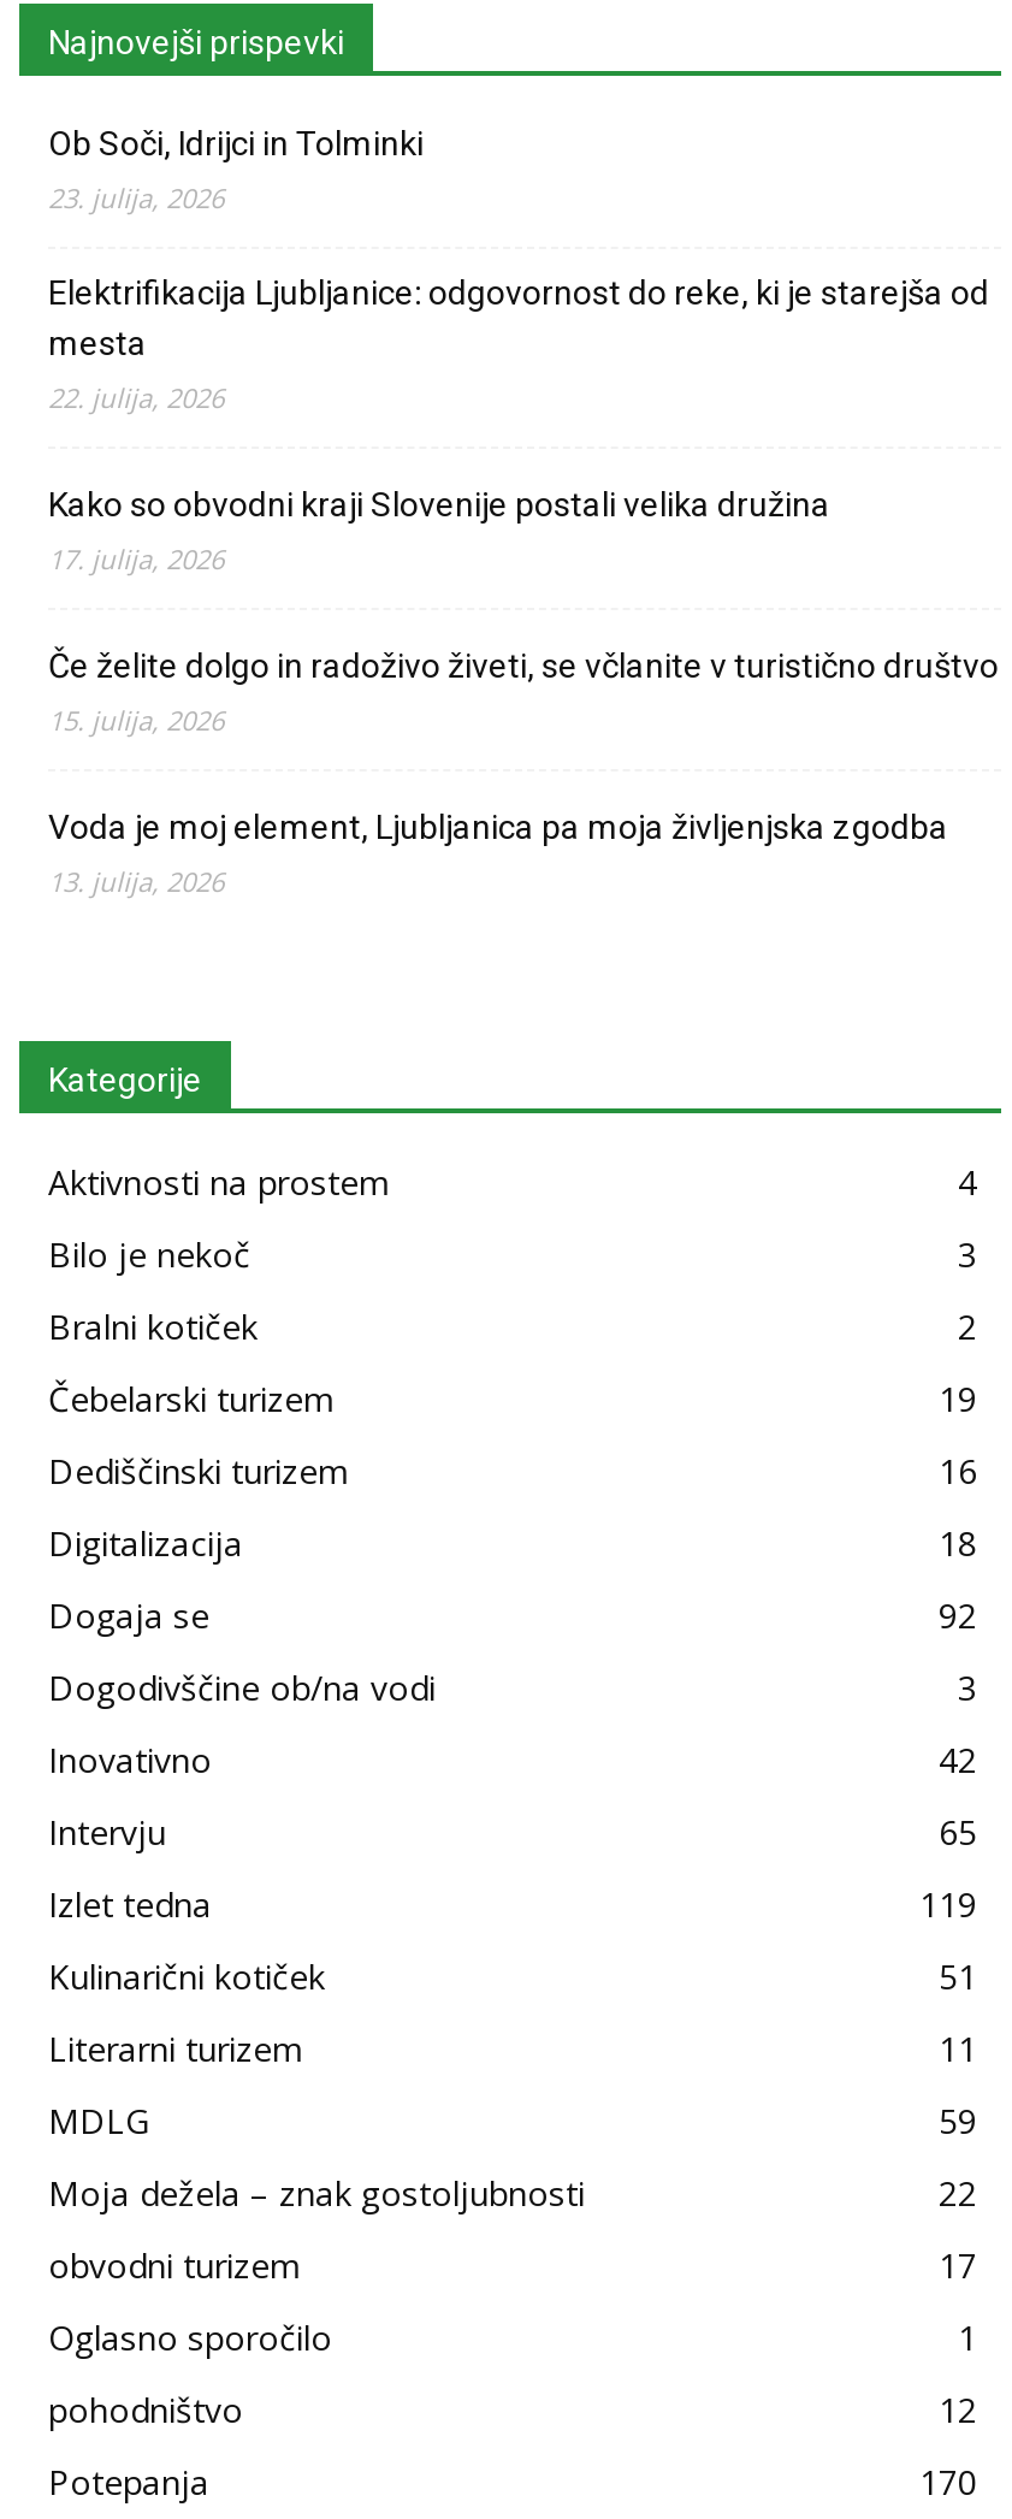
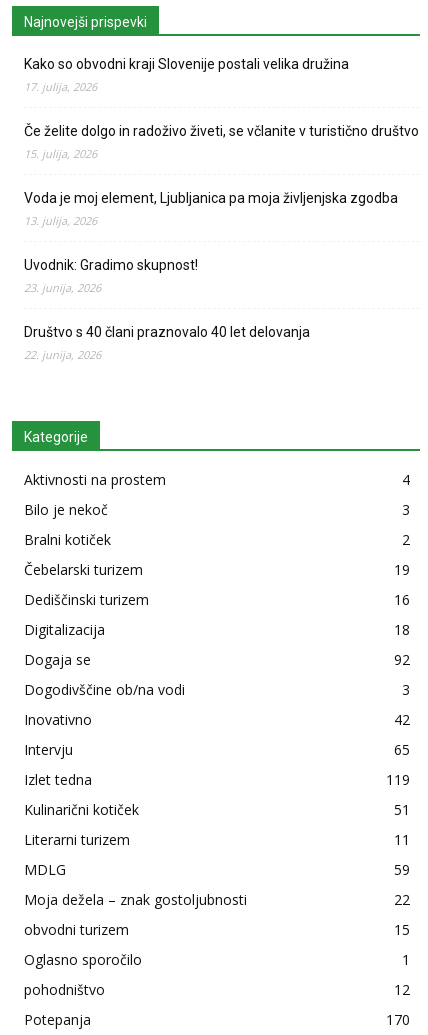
- Ob Soči, Idrijci in Tolminki
- 23. julija, 2026
- Elektrifikacija Ljubljanice: odgovornost do reke, ki je starejša od
- mesta
- 22. julija, 2026

moved up: Kako so obvodni kraji Slovenije postali velika družina | 17. julija, 2026 | Če želite dolgo in radoživo živeti, se včlanite v turistično društvo | 15. julija, 2026 | Voda je moj element, Ljubljanica pa moja življenjska zgodba | 13. julija, 2026

+ Uvodnik: Gradimo skupnost!
+ 23. junija, 2026
+ Društvo s 40 člani praznovalo 40 let delovanja
+ 22. junija, 2026

- 17
+ 15
